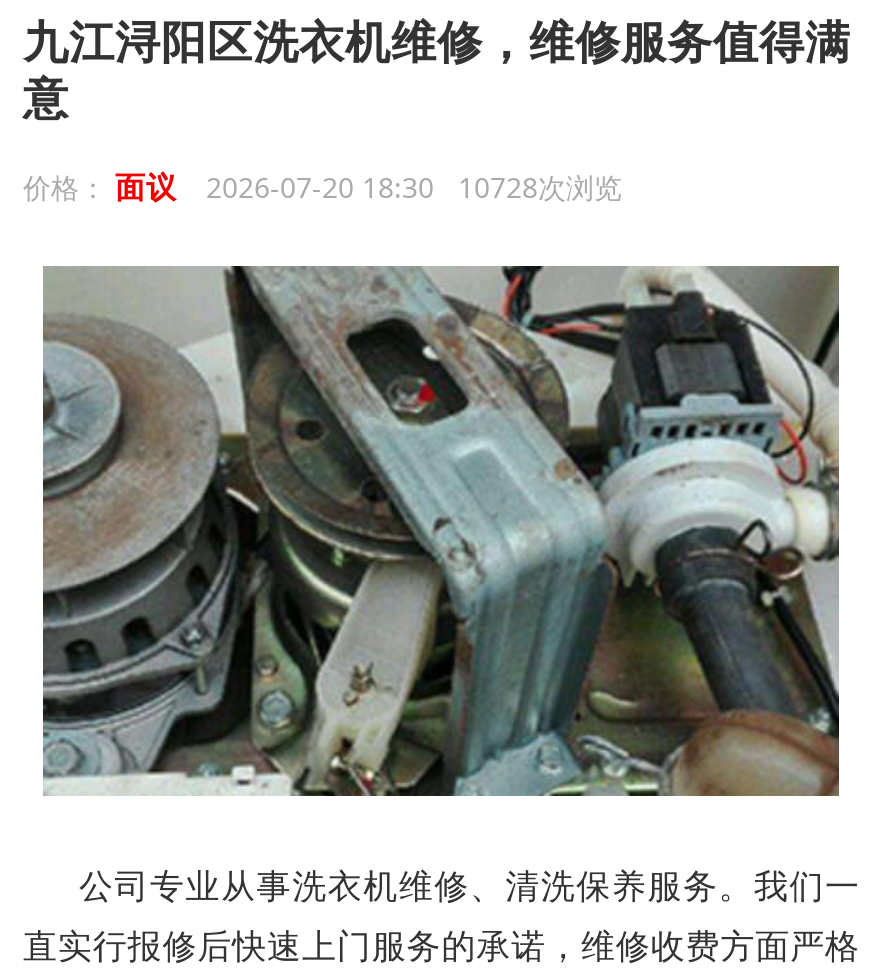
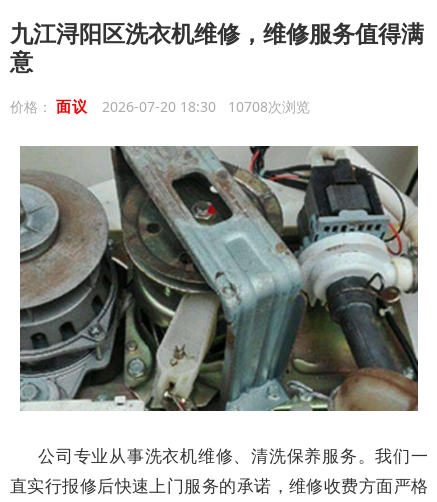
- 价格：面议 2026-07-20 18:30 10728次浏览
+ 价格：面议 2026-07-20 18:30 10708次浏览
